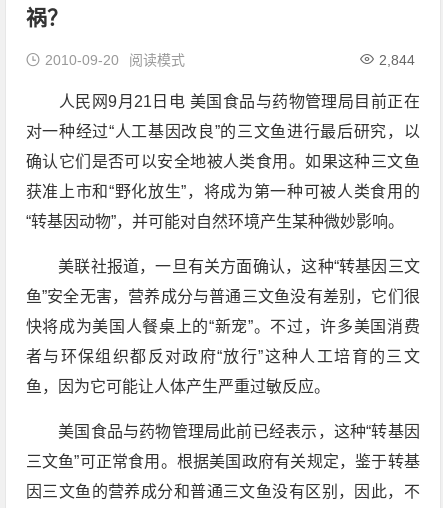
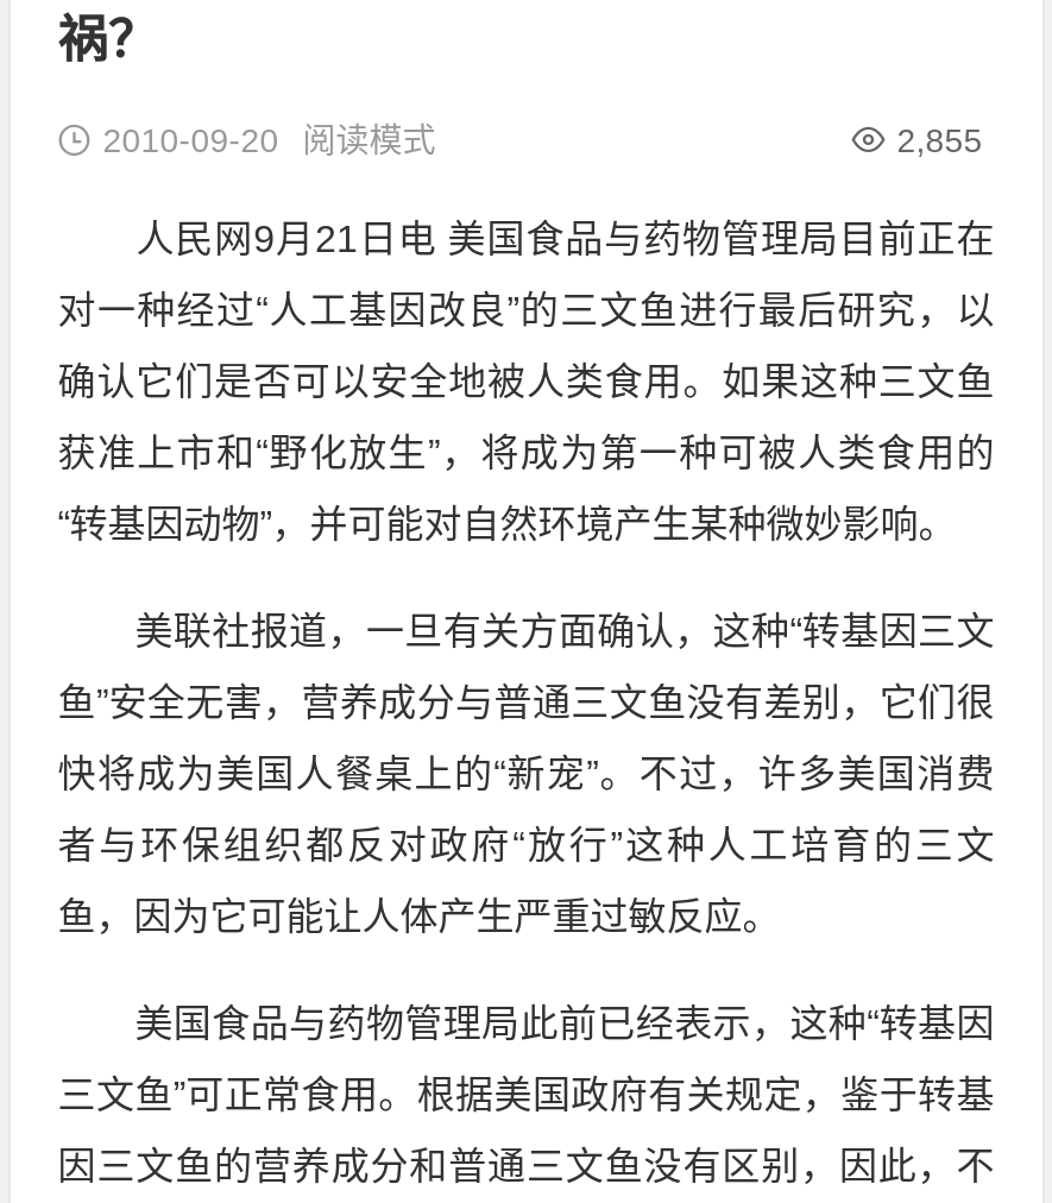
- 2,844
+ 2,855
